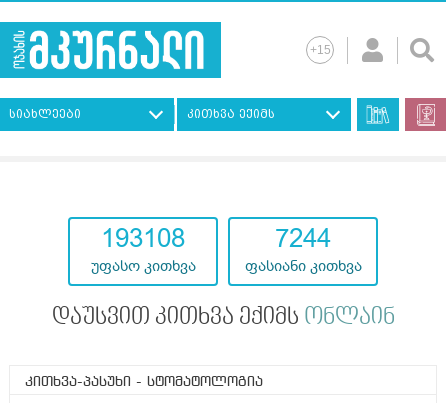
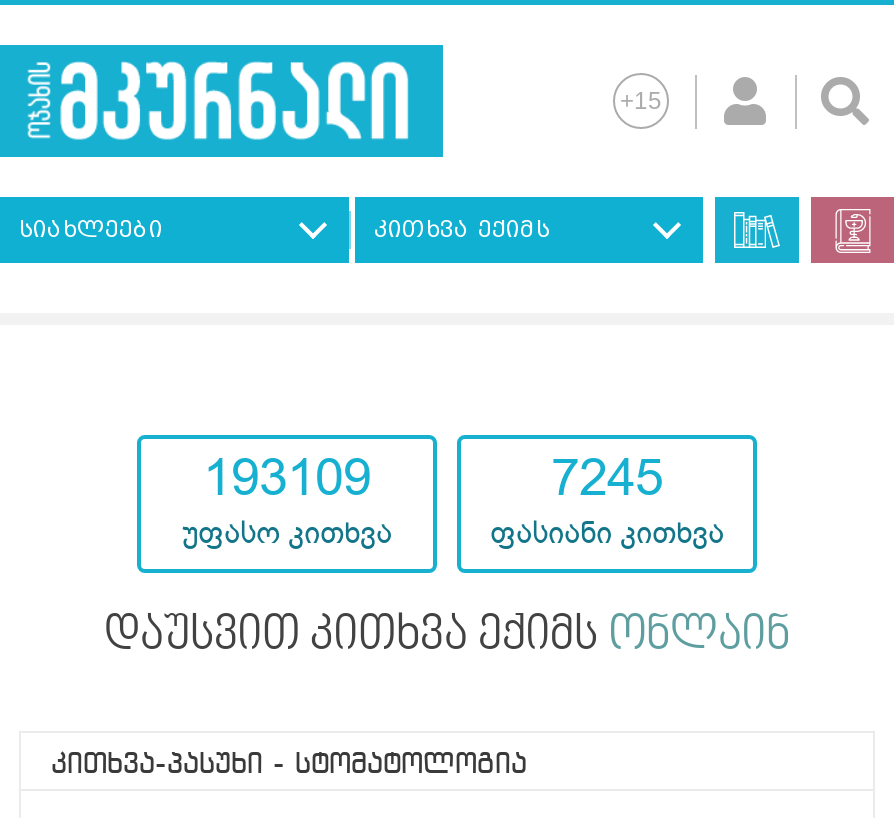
- 193108
+ 193109

- 7244
+ 7245
